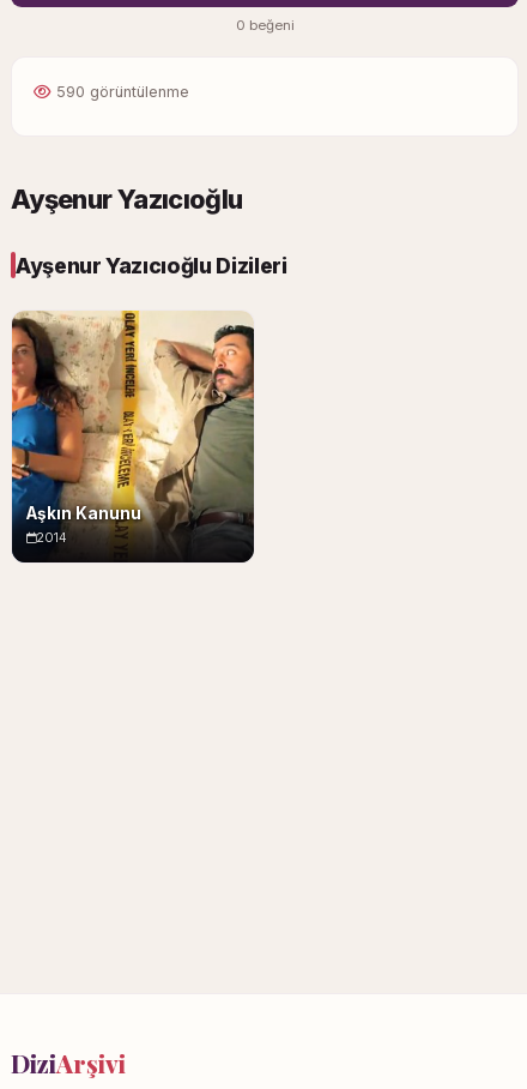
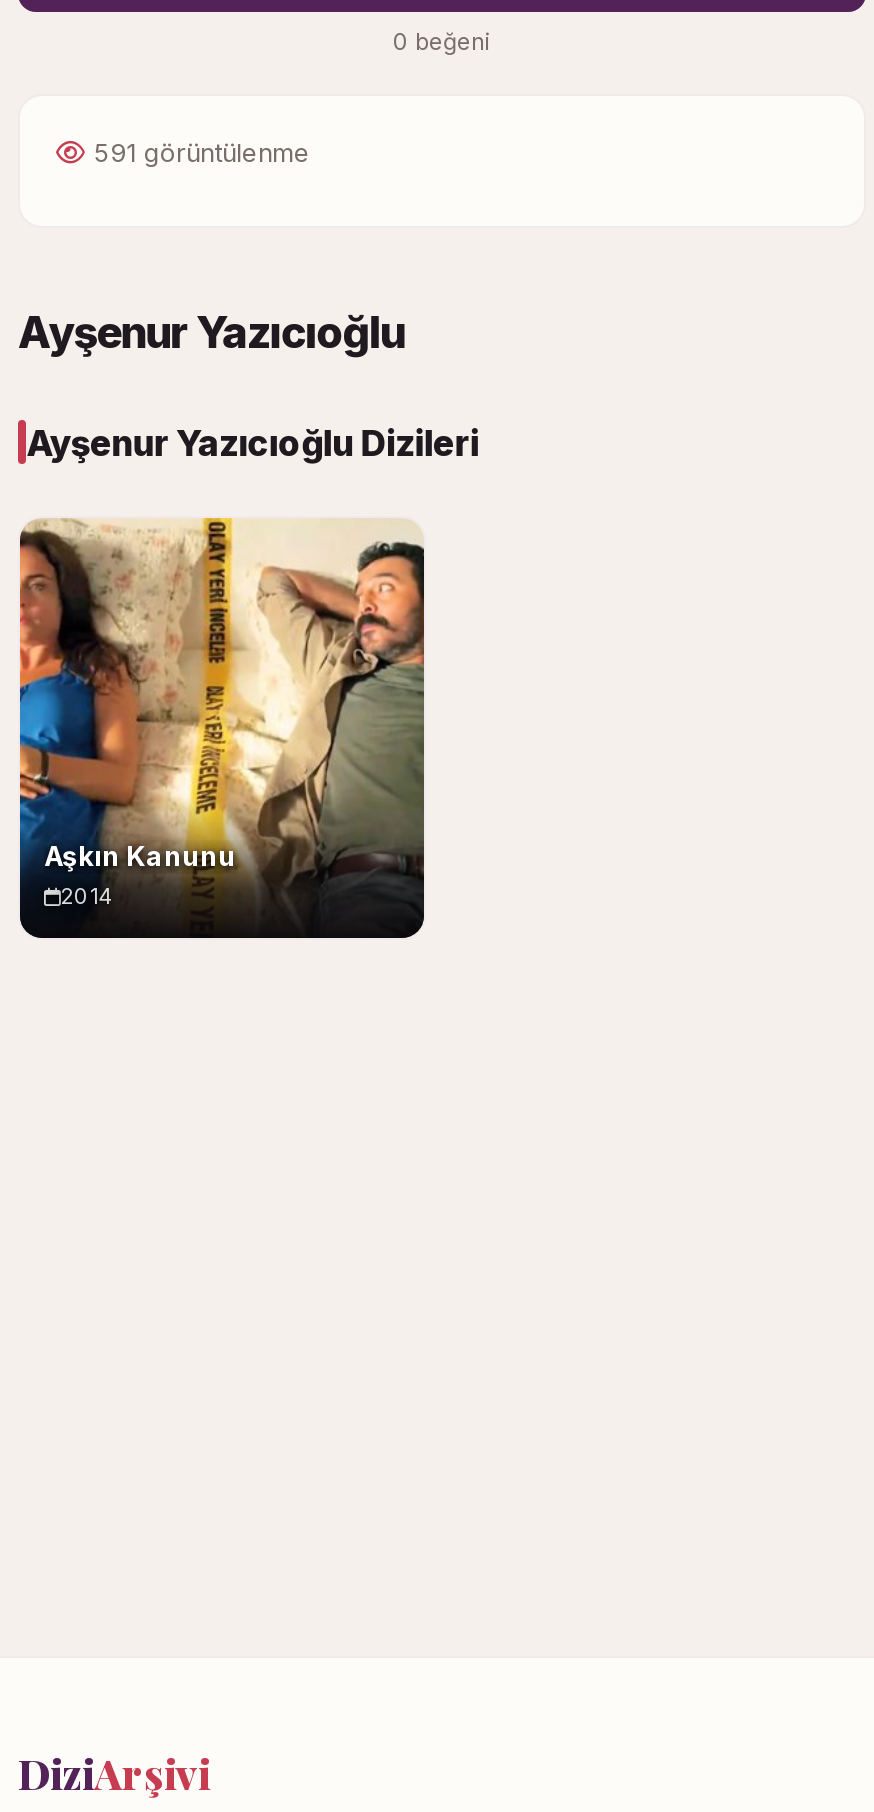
- 590 görüntülenme
+ 591 görüntülenme
